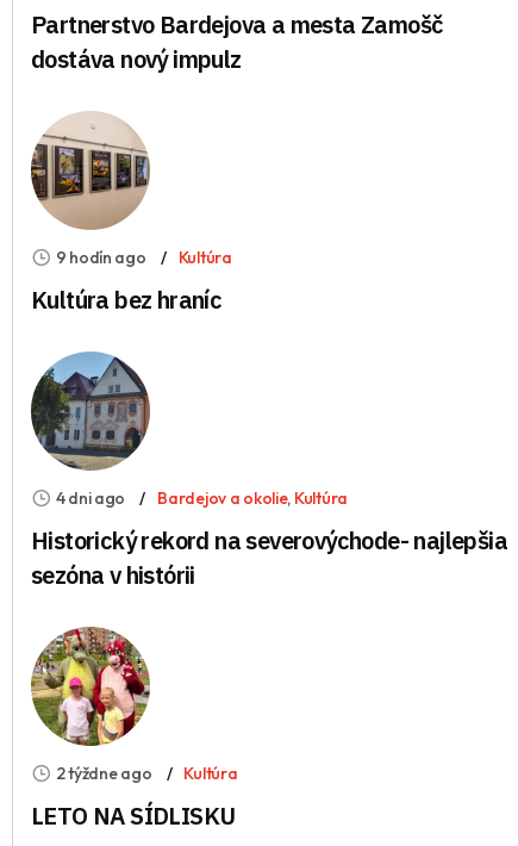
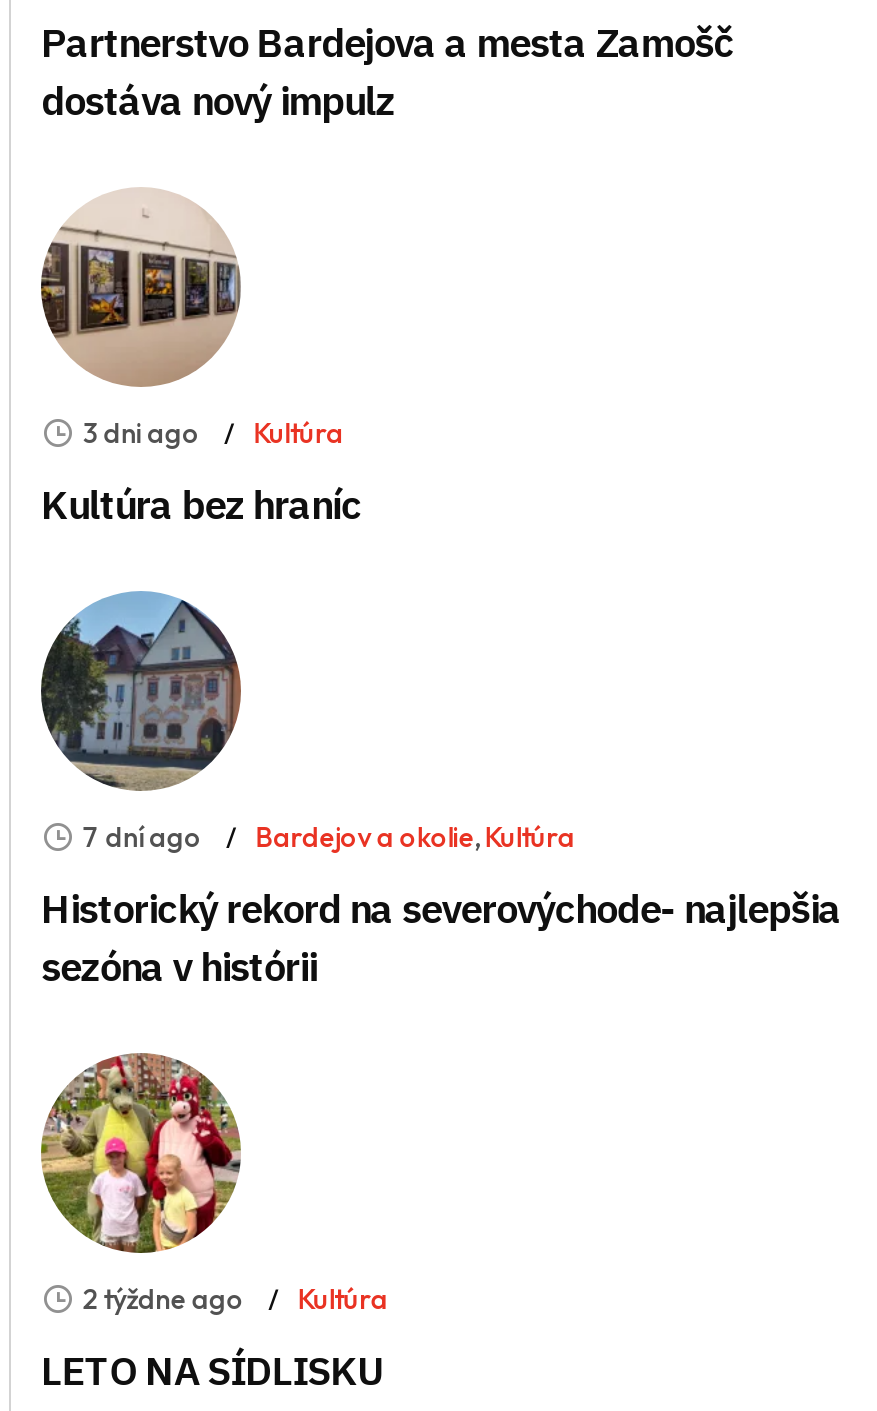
- 9 hodín ago Kultúra
+ 3 dni ago Kultúra

- 4 dni ago Bardejov a okolie, Kultúra
+ 7 dní ago Bardejov a okolie, Kultúra
